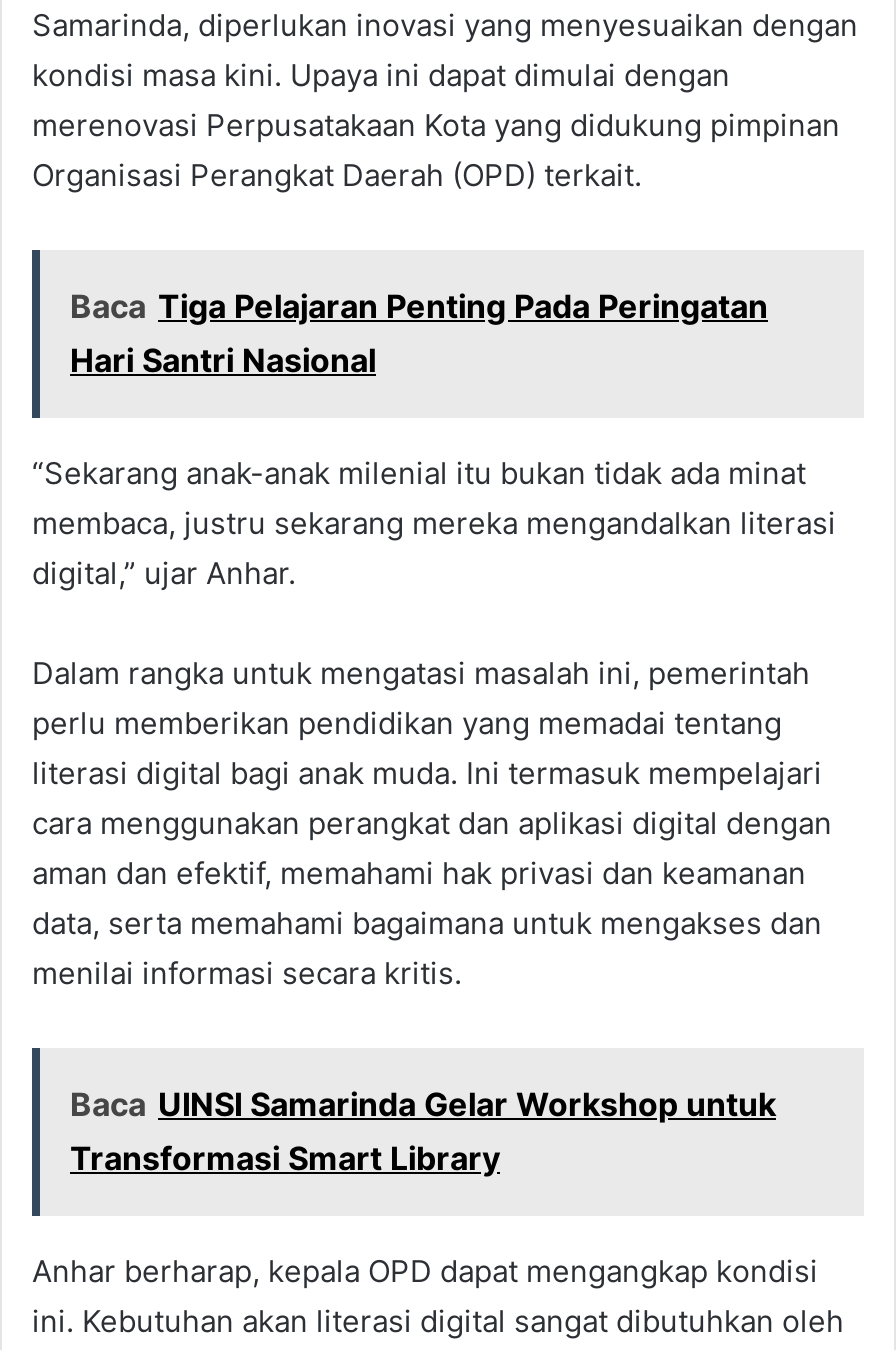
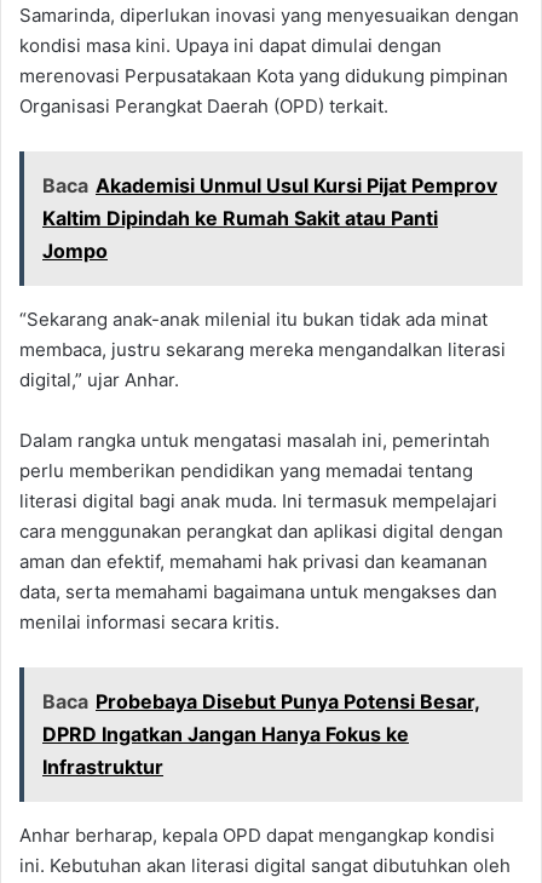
- Baca Tiga Pelajaran Penting Pada Peringatan
- Hari Santri Nasional
+ Baca Akademisi Unmul Usul Kursi Pijat Pemprov
+ Kaltim Dipindah ke Rumah Sakit atau Panti
+ Jompo

- Baca UINSI Samarinda Gelar Workshop untuk
- Transformasi Smart Library
+ Baca Probebaya Disebut Punya Potensi Besar,
+ DPRD Ingatkan Jangan Hanya Fokus ke
+ Infrastruktur
